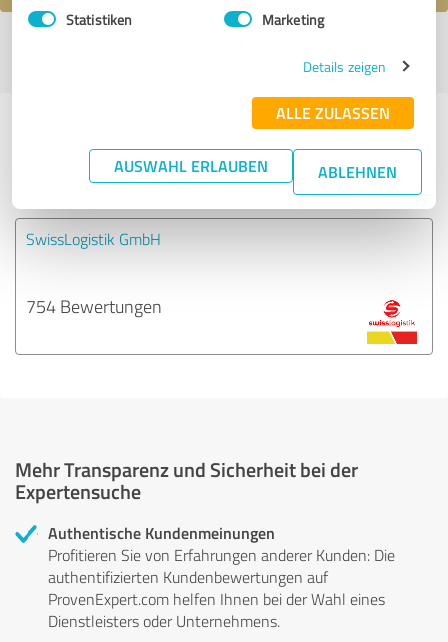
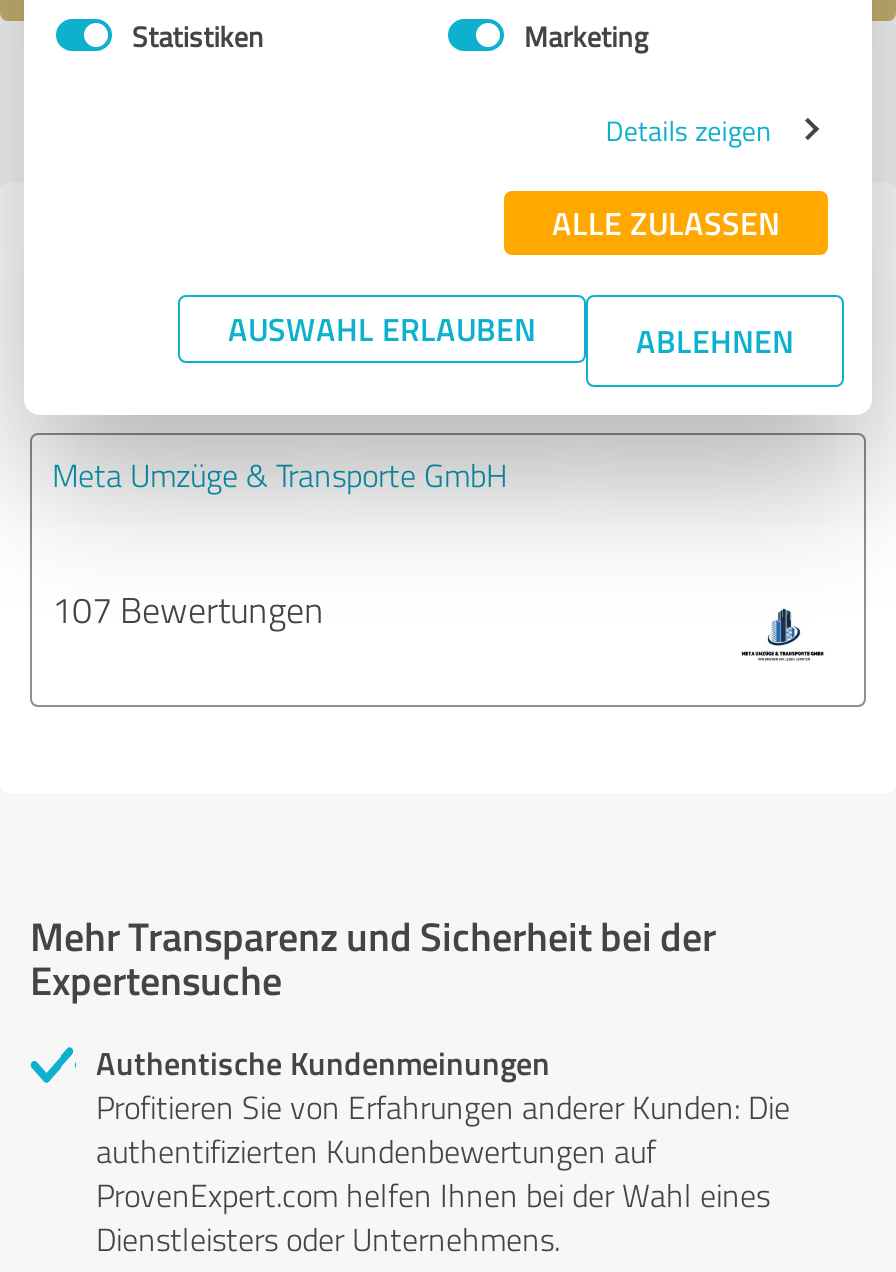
- SwissLogistik GmbH
+ Meta Umzüge & Transporte GmbH

- 754 Bewertungen
+ 107 Bewertungen

- [image]
+ [image]
